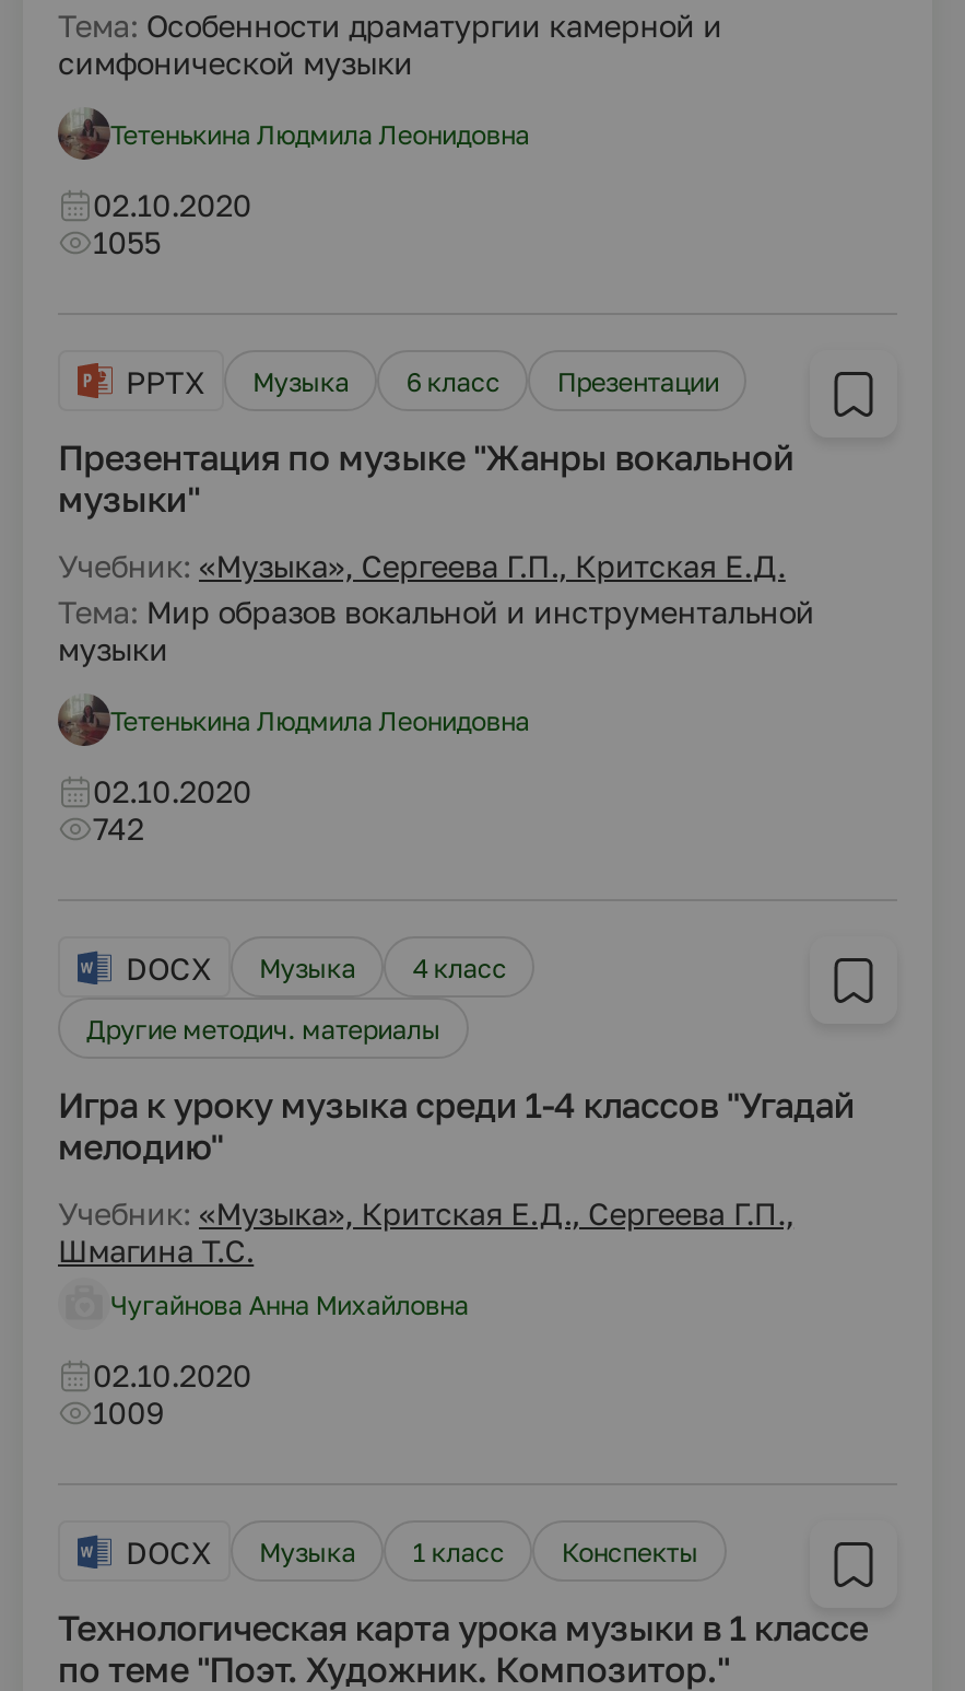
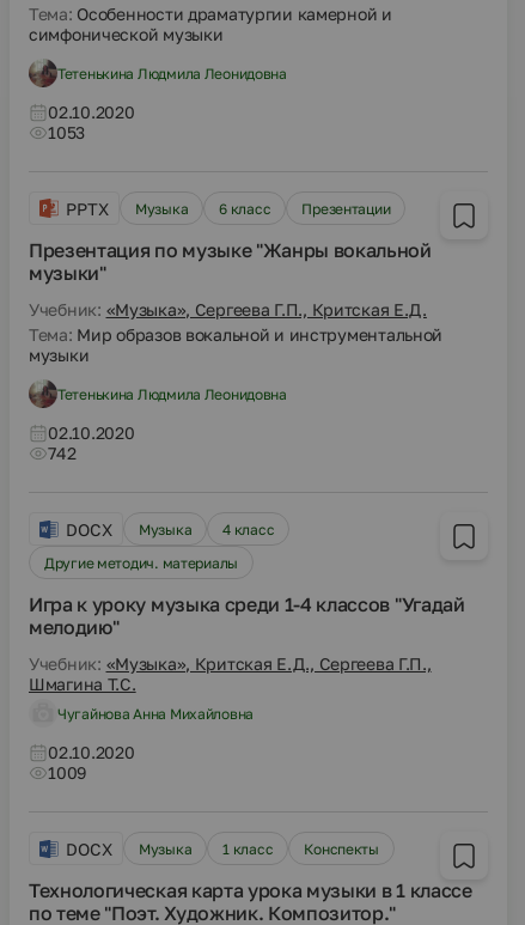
- 1055
+ 1053
